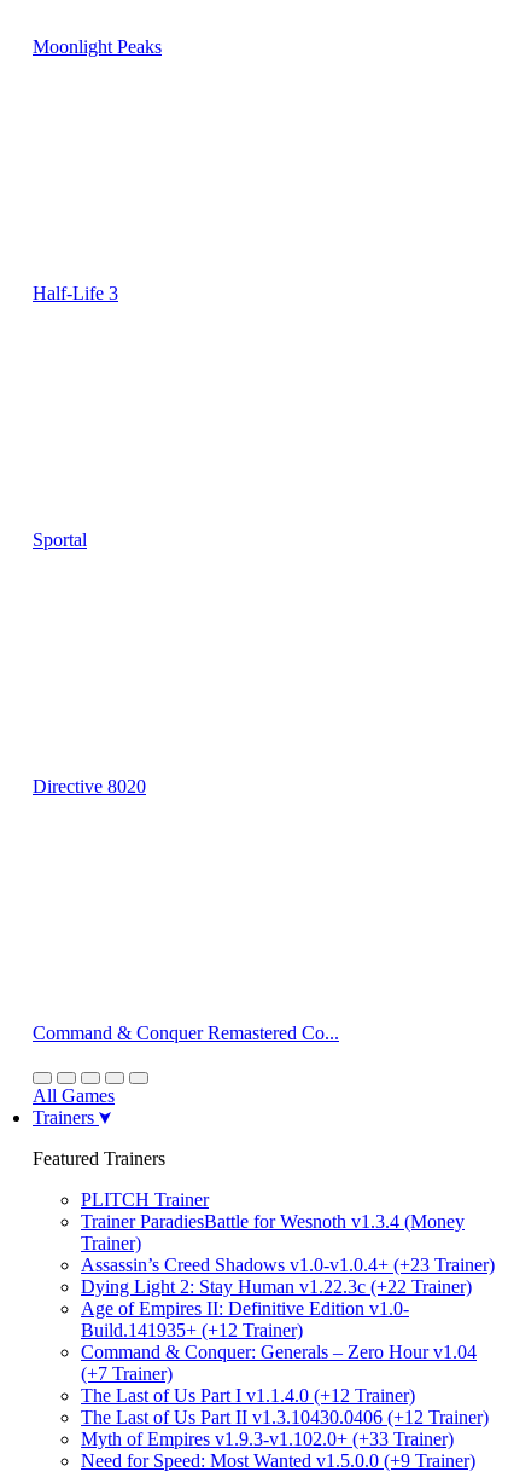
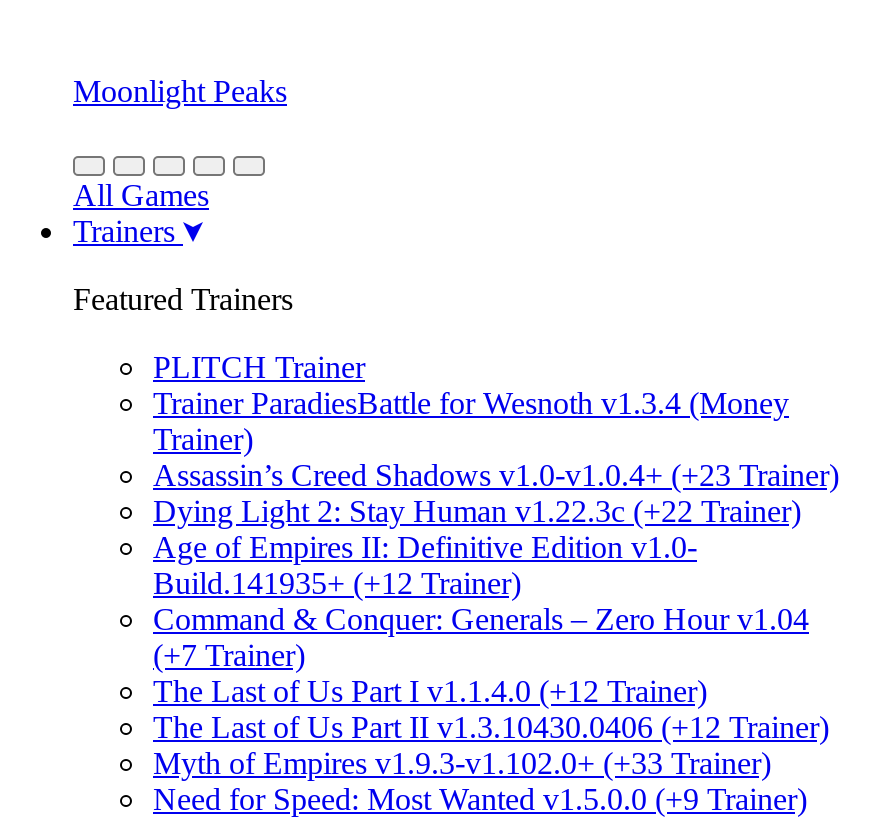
- Half-Life 3

- Sportal

- Directive 8020

- Command & Conquer Remastered Co...
